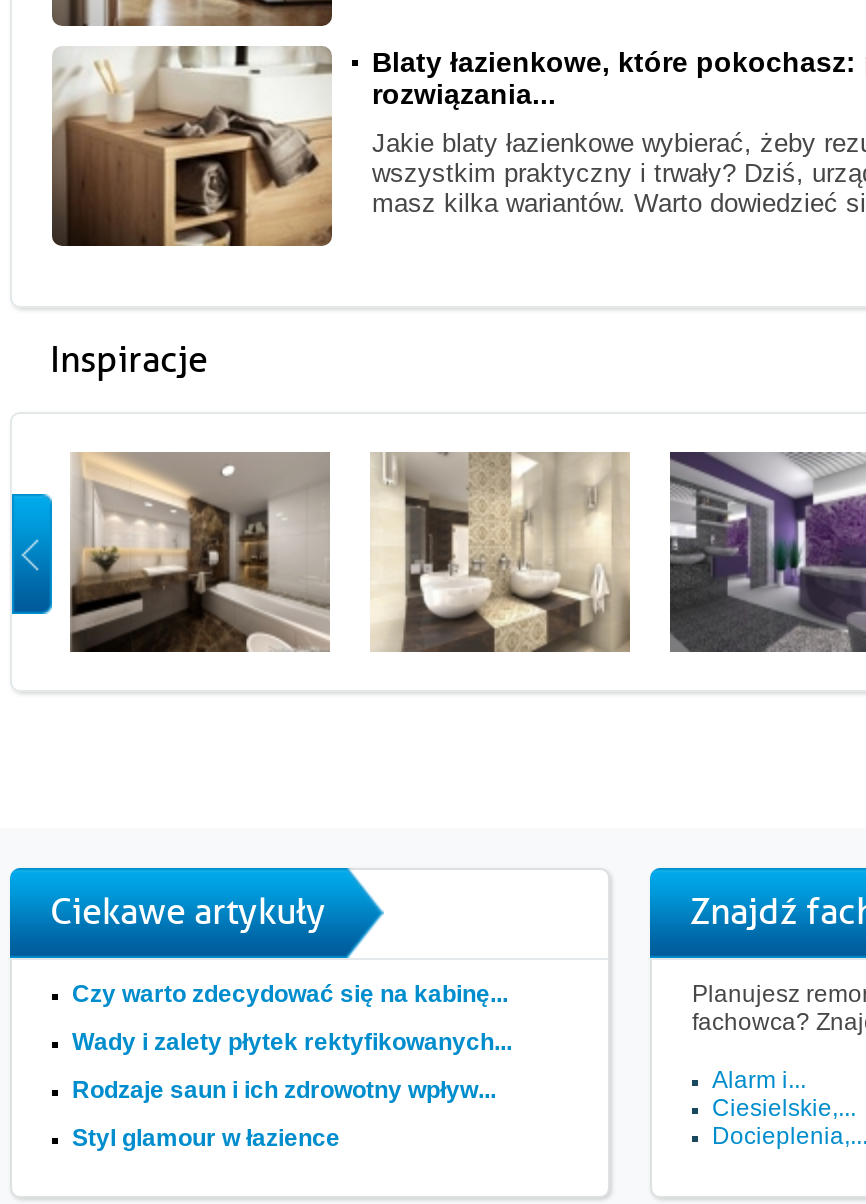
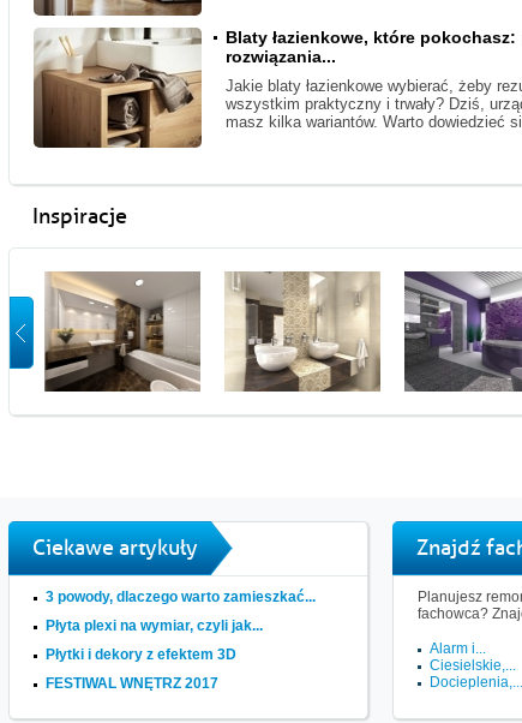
- Czy warto zdecydować się na kabinę...
+ 3 powody, dlaczego warto zamieszkać...

- Wady i zalety płytek rektyfikowanych...
+ Płyta plexi na wymiar, czyli jak...

- Rodzaje saun i ich zdrowotny wpływ...
+ Płytki i dekory z efektem 3D

- Styl glamour w łazience
+ FESTIWAL WNĘTRZ 2017
